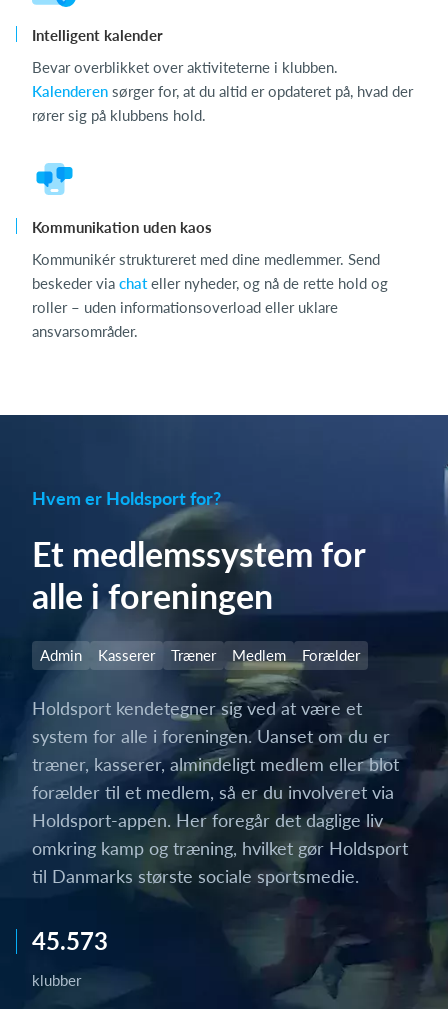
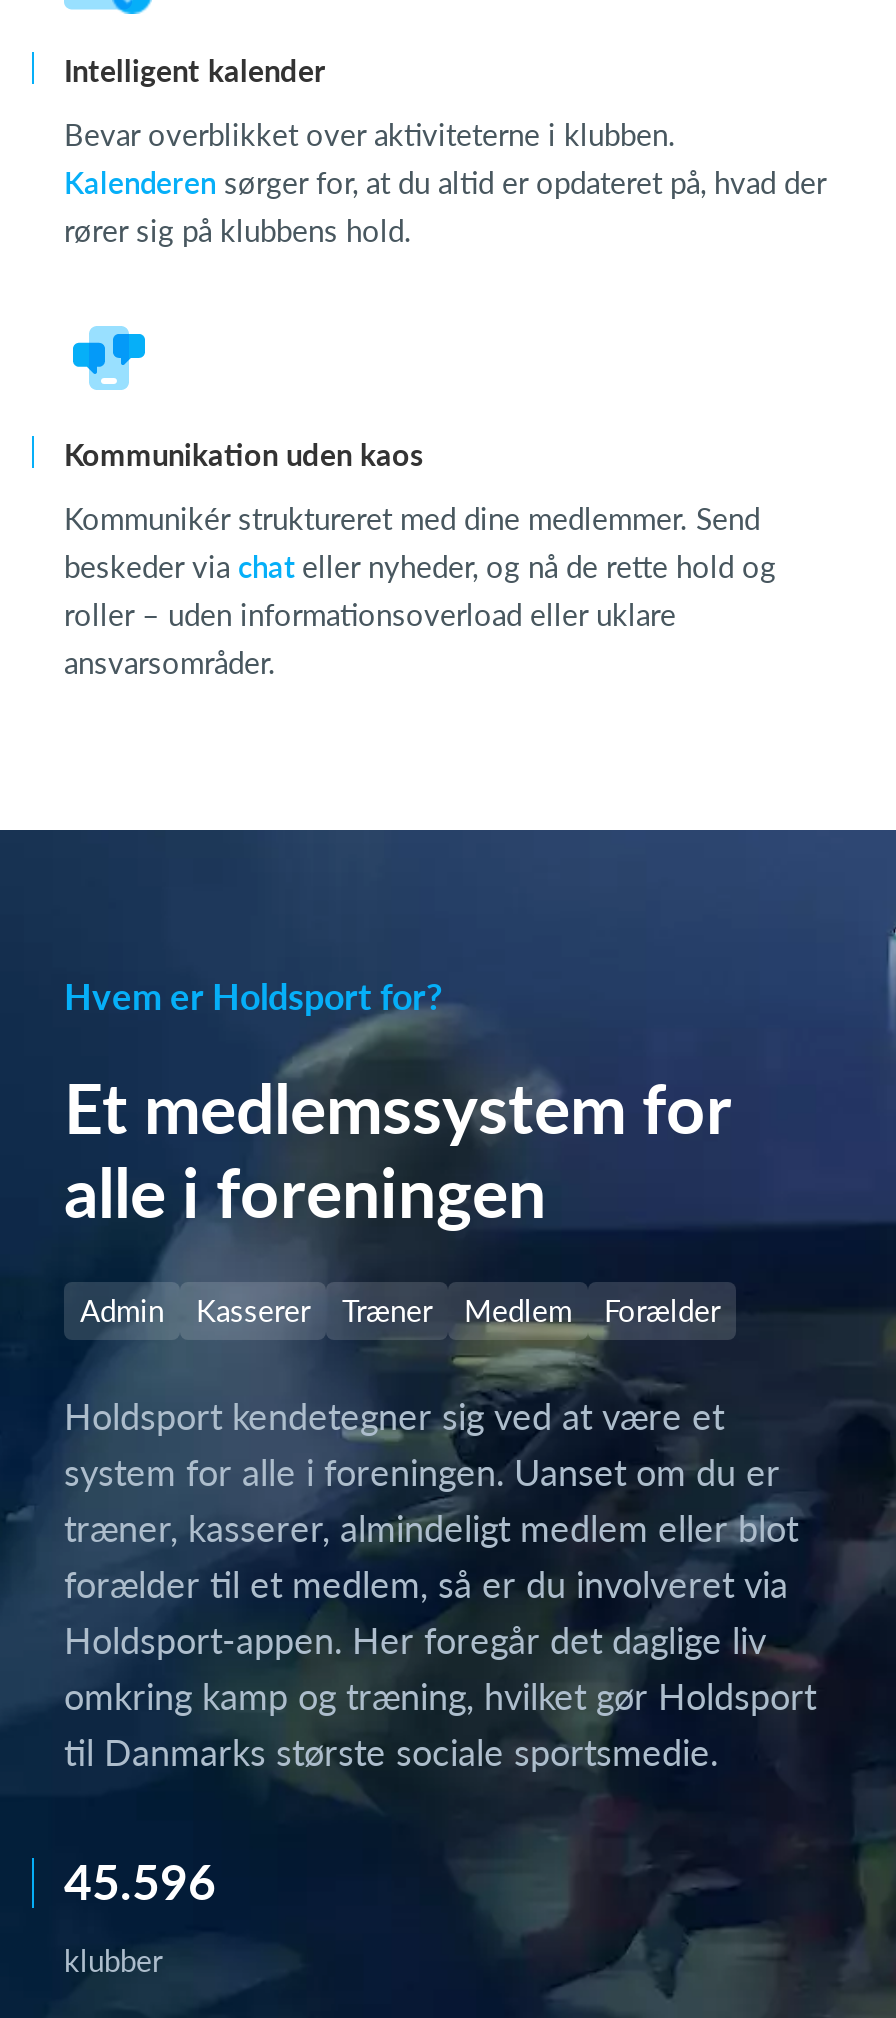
- 45.573
+ 45.596
